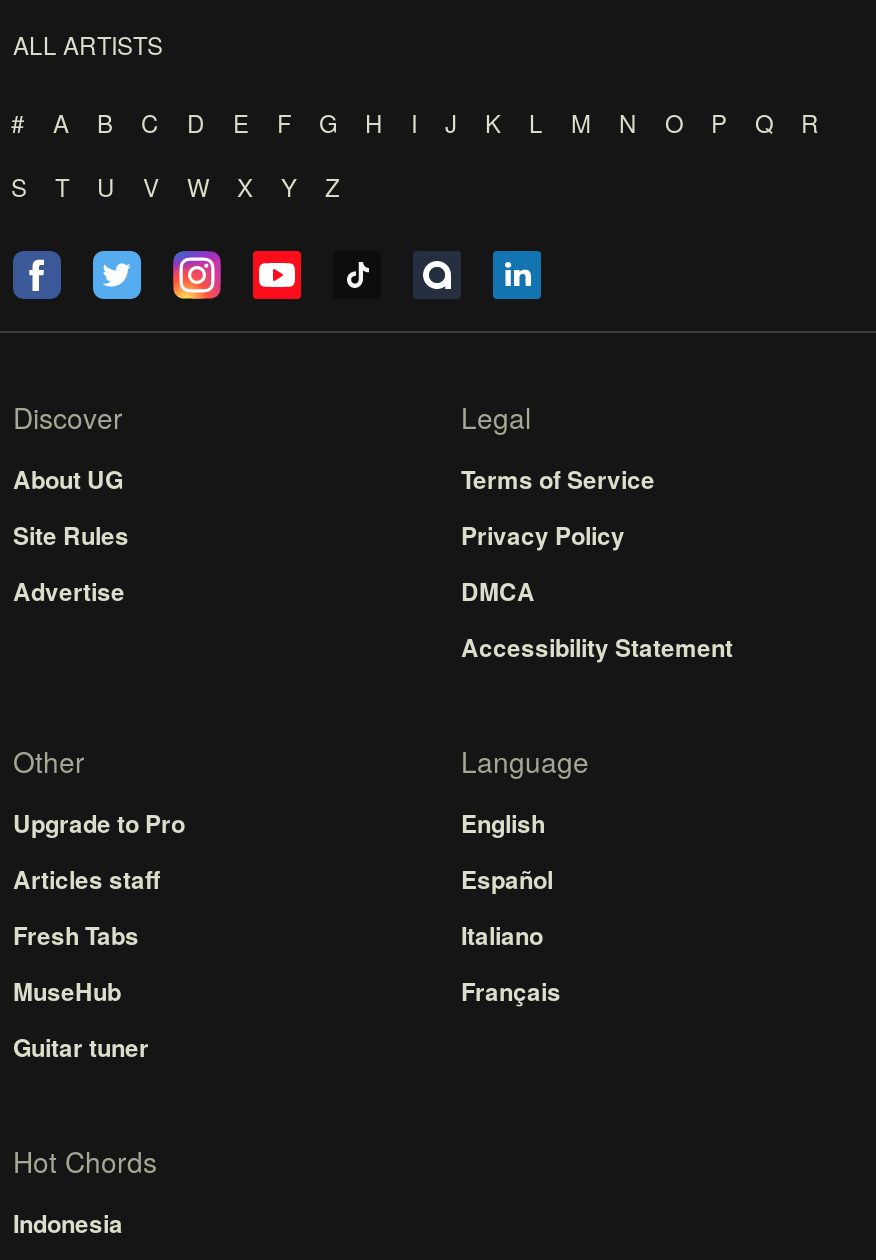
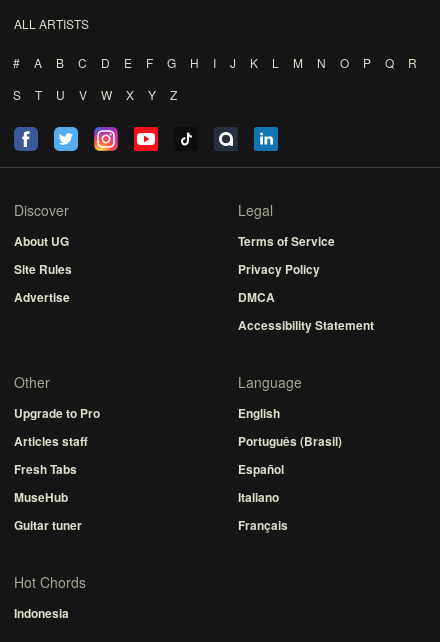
moved down: Español | Italiano | Français

+ Português (Brasil)
